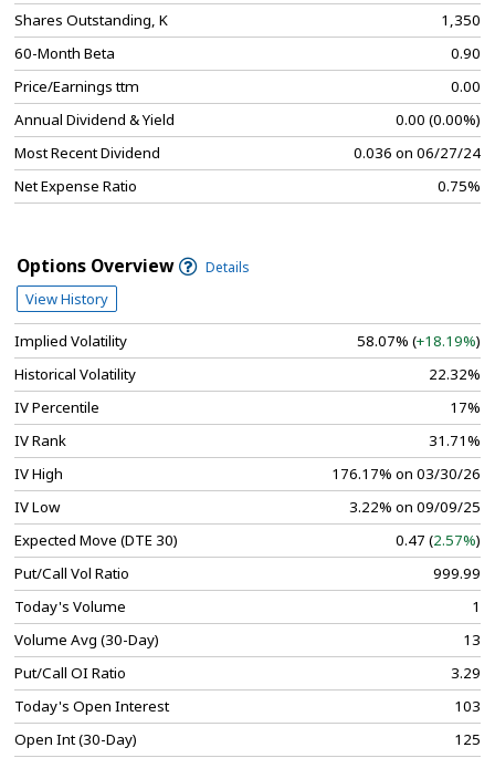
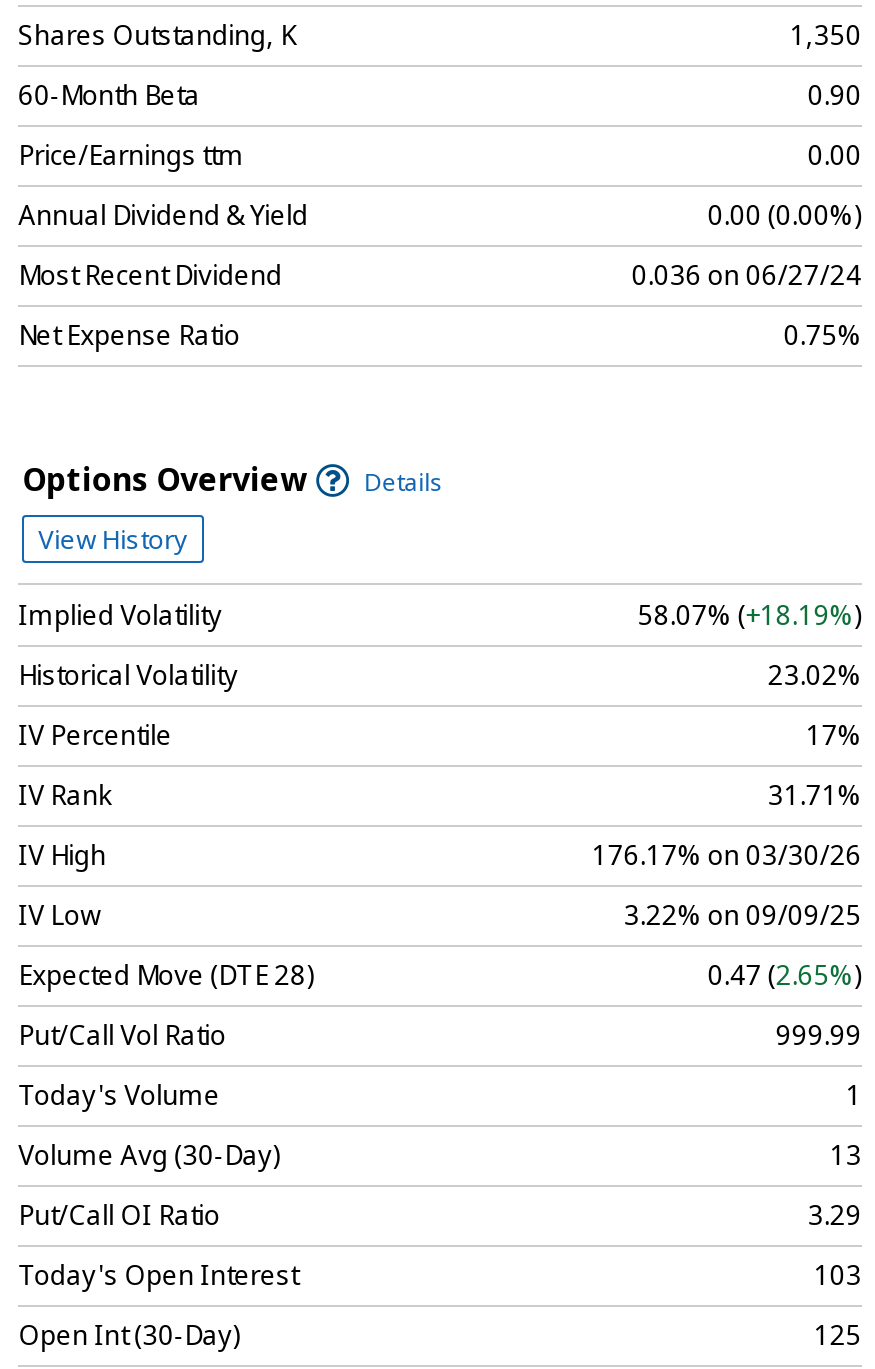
- 22.32%
+ 23.02%

- Expected Move (DTE 30)
+ Expected Move (DTE 28)

- 0.47 (2.57%)
+ 0.47 (2.65%)
